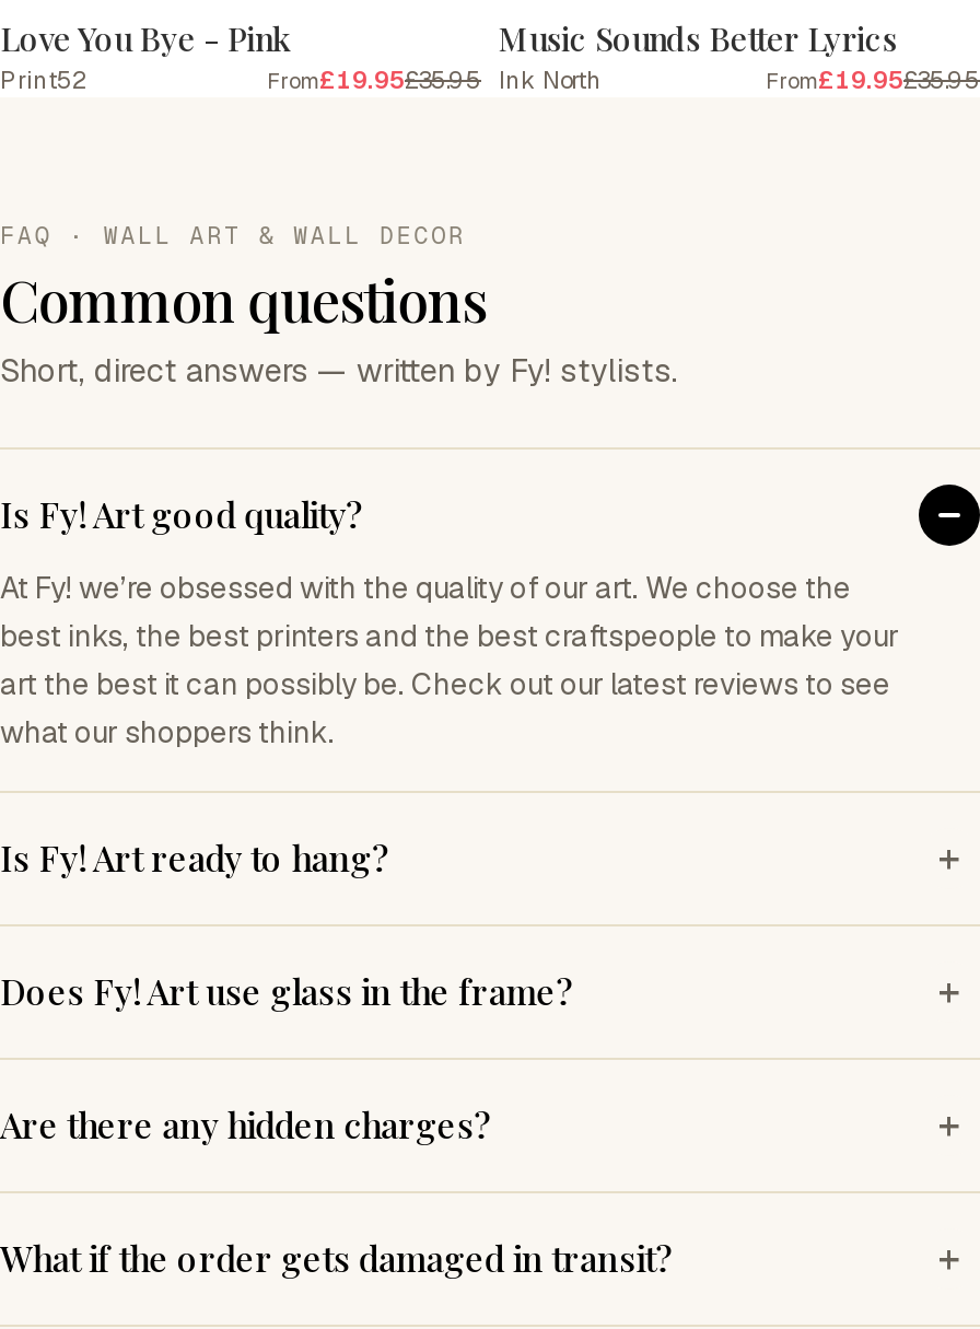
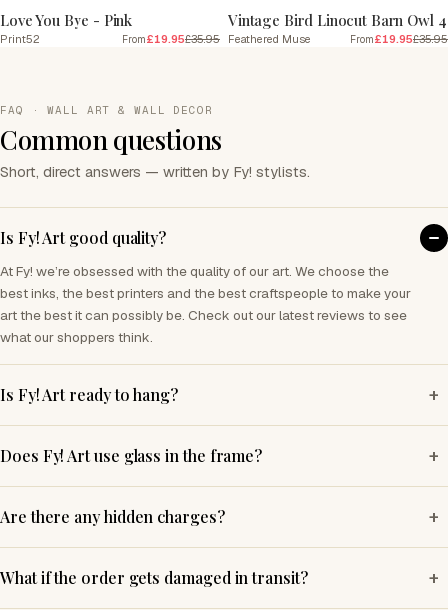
- Music Sounds Better Lyrics
- Ink North
+ Vintage Bird Linocut Barn Owl 4
+ Feathered Muse
